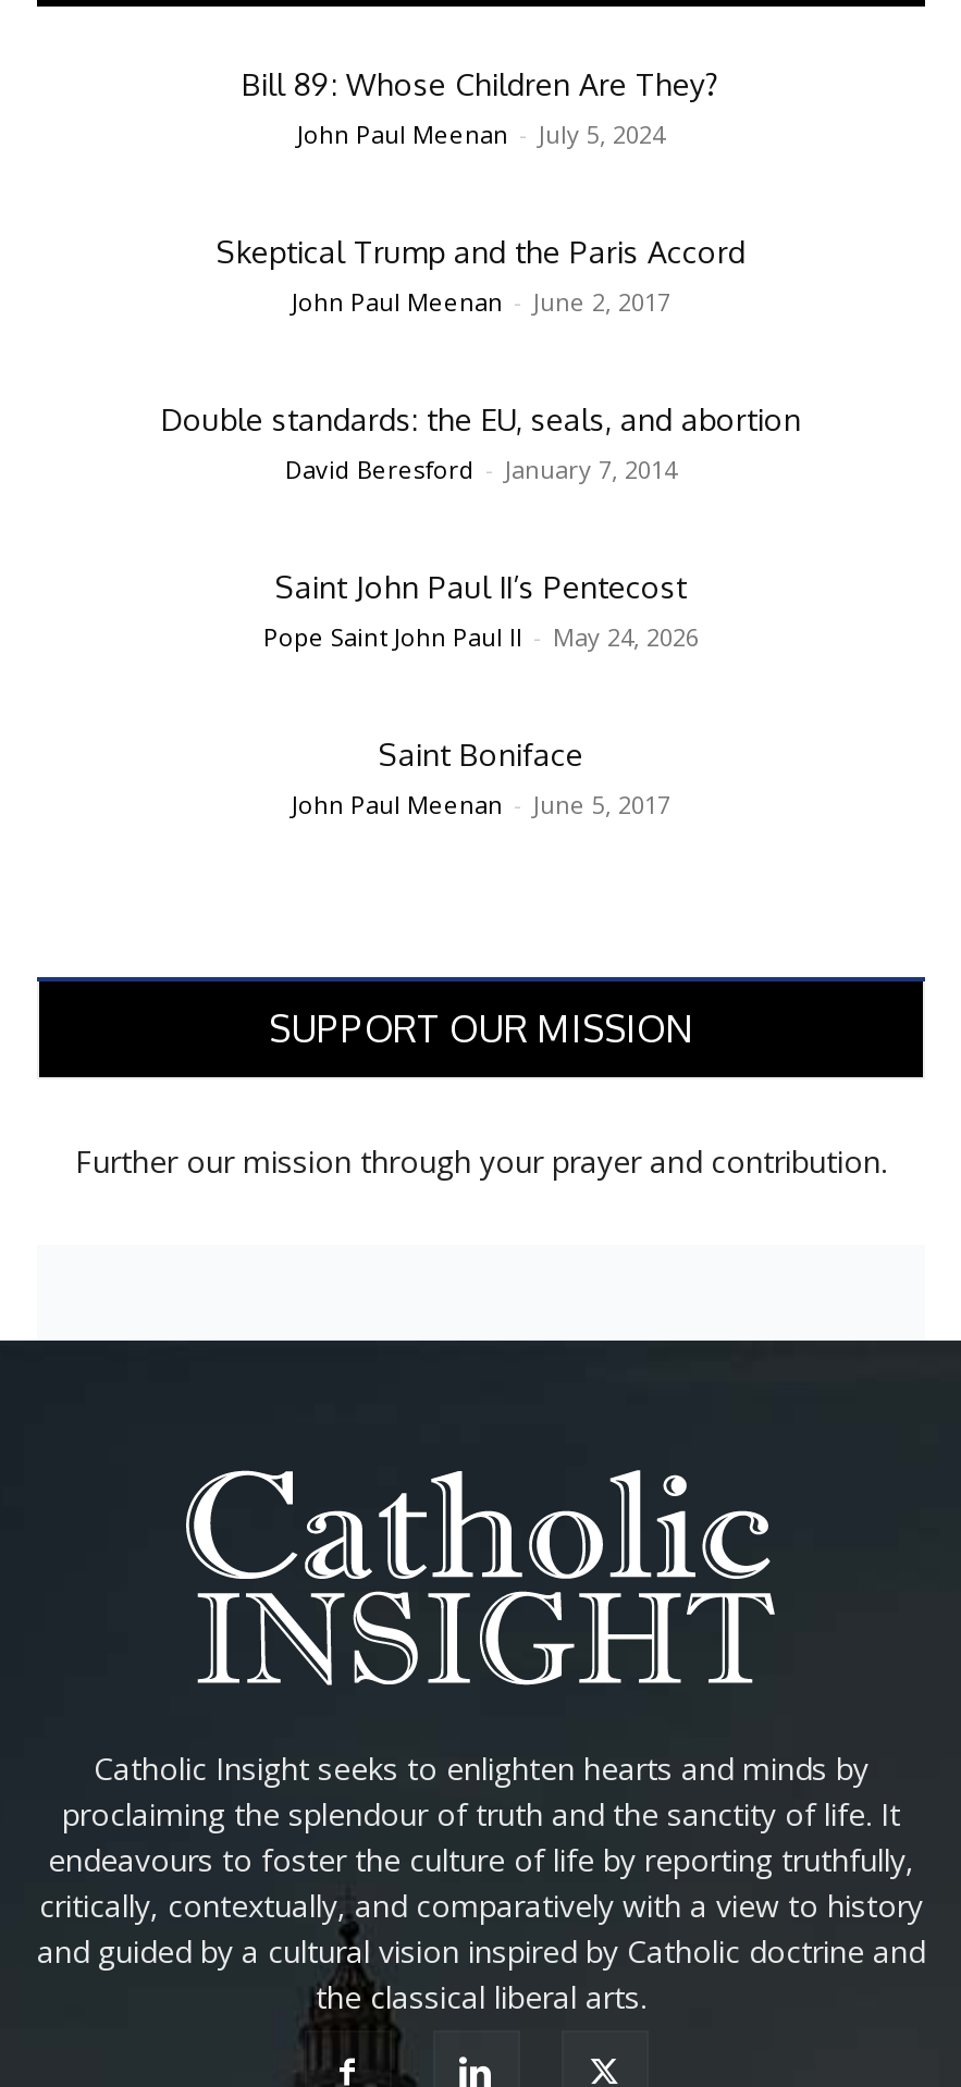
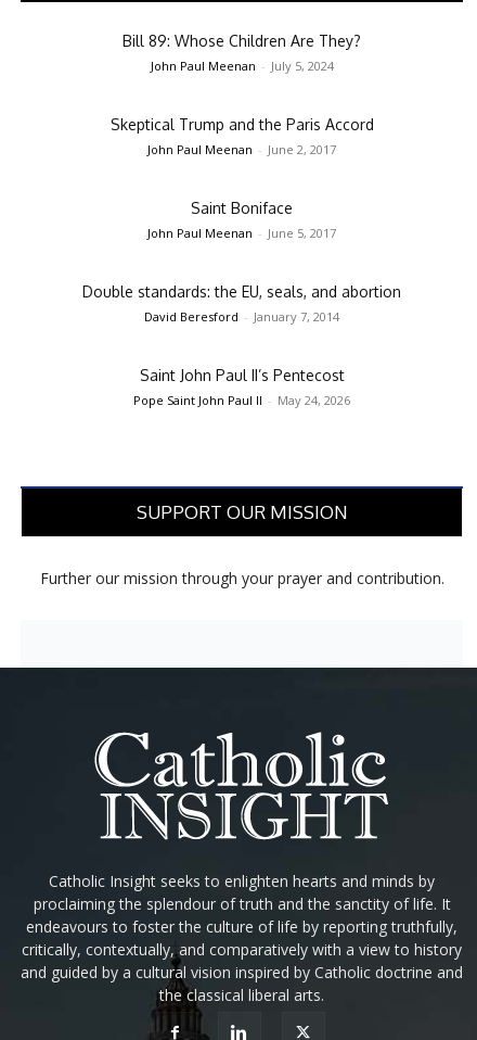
moved down: Double standards: the EU, seals, and abortion | David Beresford - January 7, 2014 | Saint John Paul II’s Pentecost | Pope Saint John Paul II - May 24, 2026

moved up: Saint Boniface | John Paul Meenan - June 5, 2017
